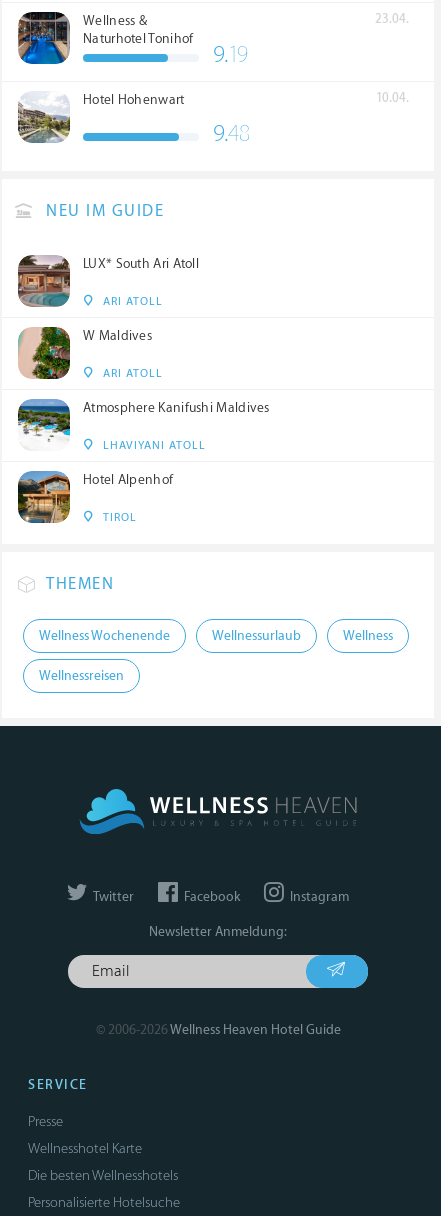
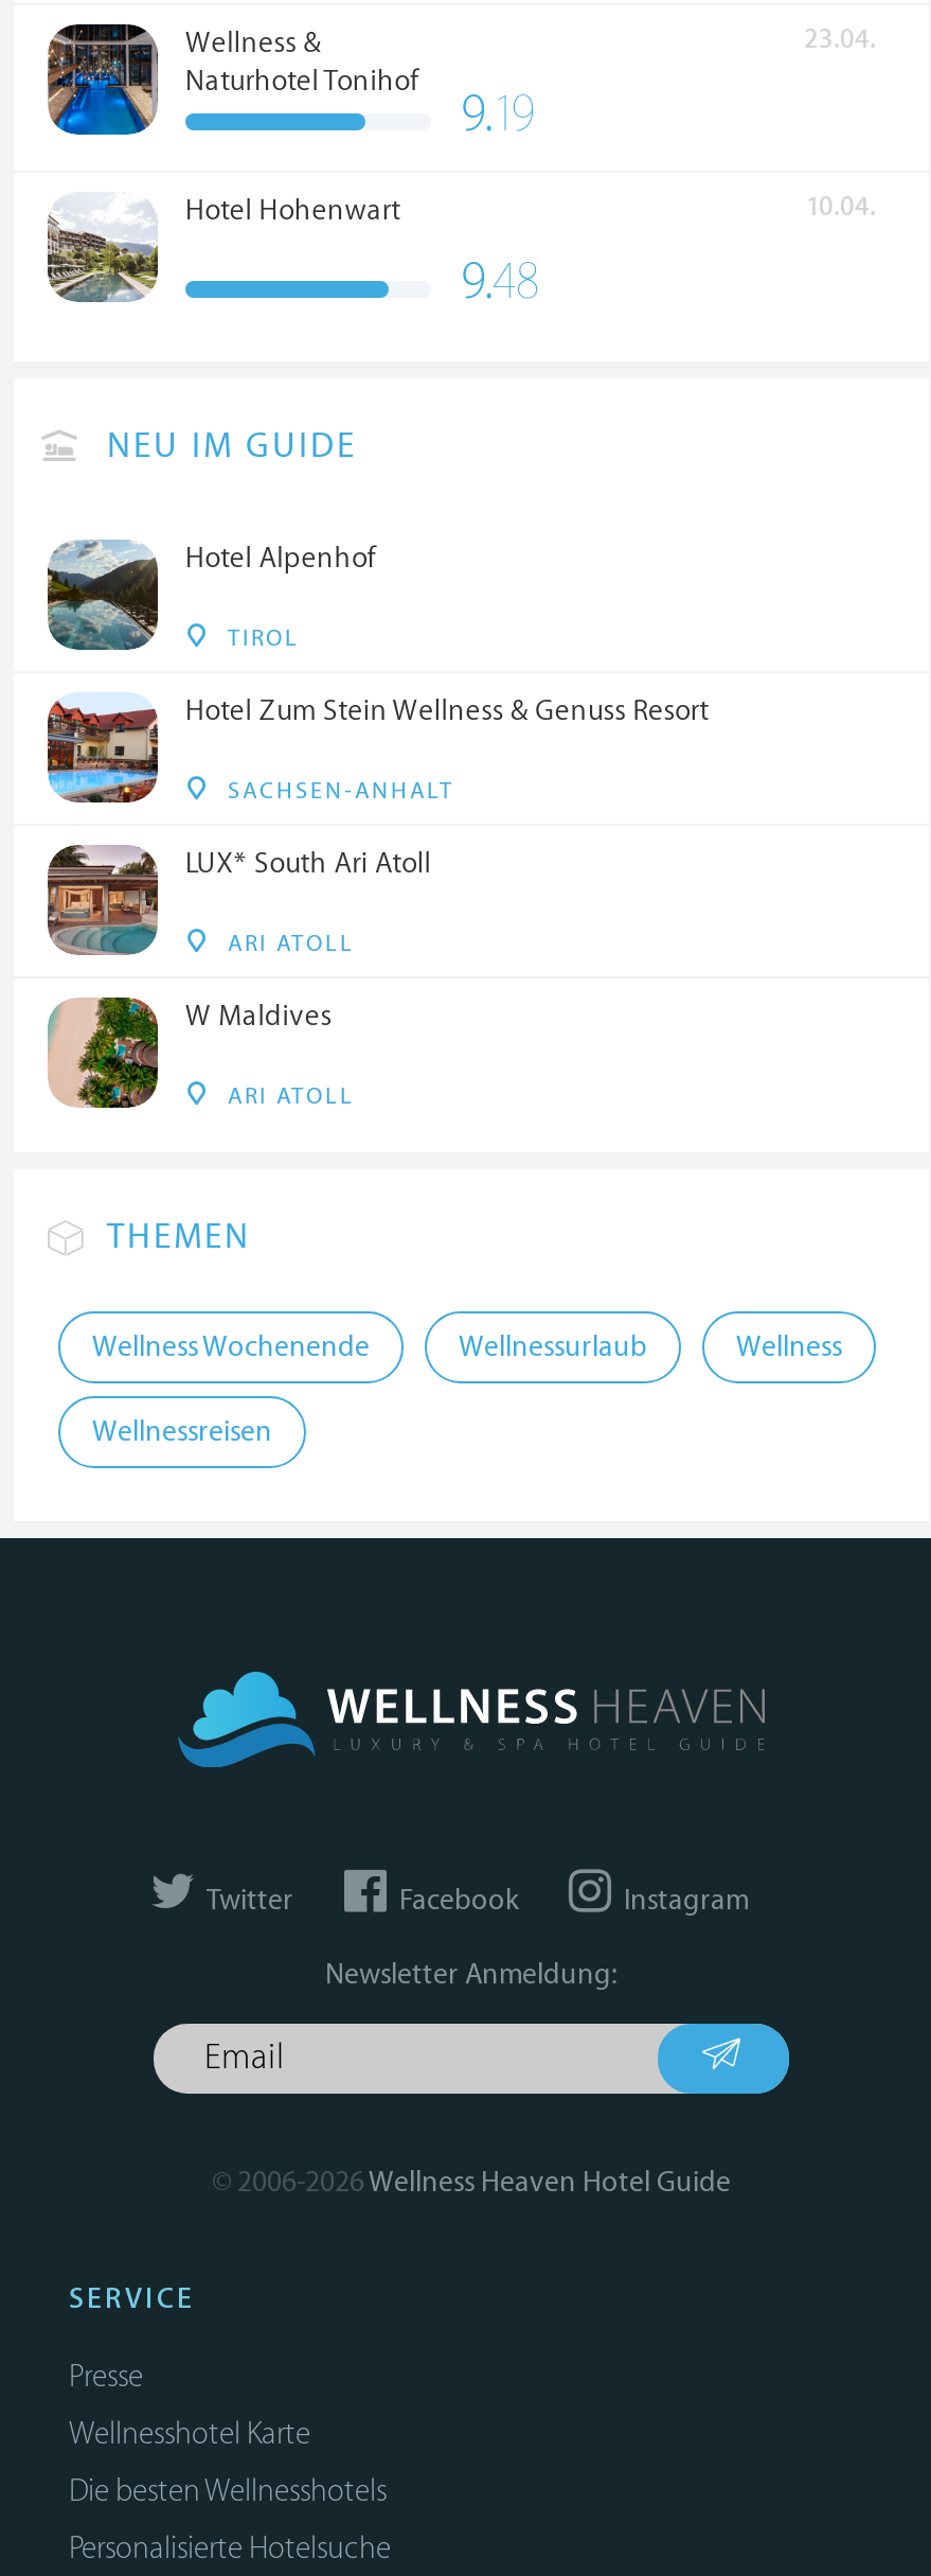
+ [image]
+ Hotel Zum Stein Wellness & Genuss Resort
+ SACHSEN-ANHALT

+ [image]

moved down: [image] | LUX* South Ari Atoll | ARI ATOLL | W Maldives | ARI ATOLL

- [image]
- Atmosphere Kanifushi Maldives
- LHAVIYANI ATOLL

- [image]

moved up: Hotel Alpenhof | TIROL
